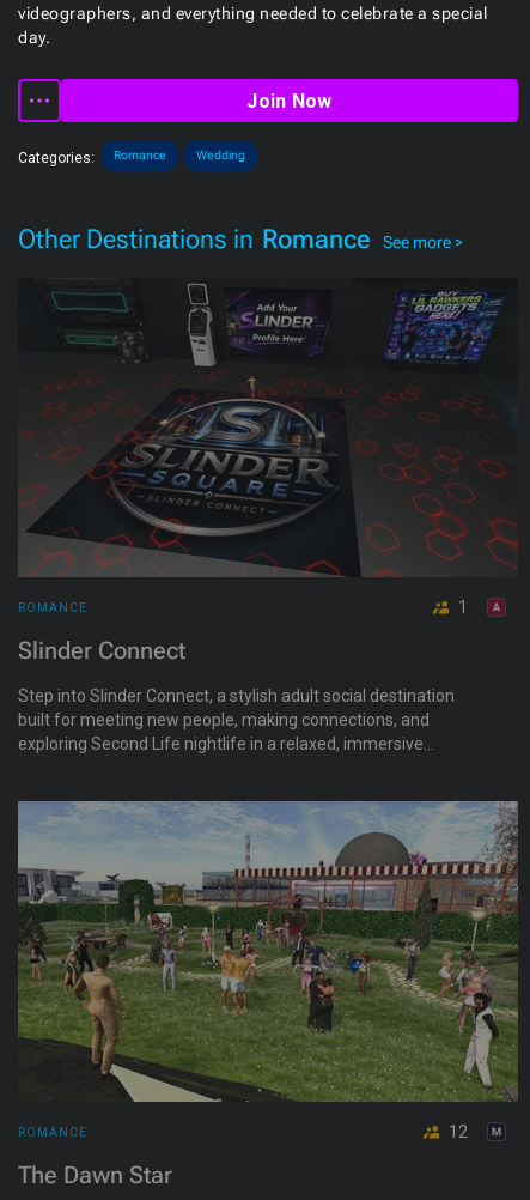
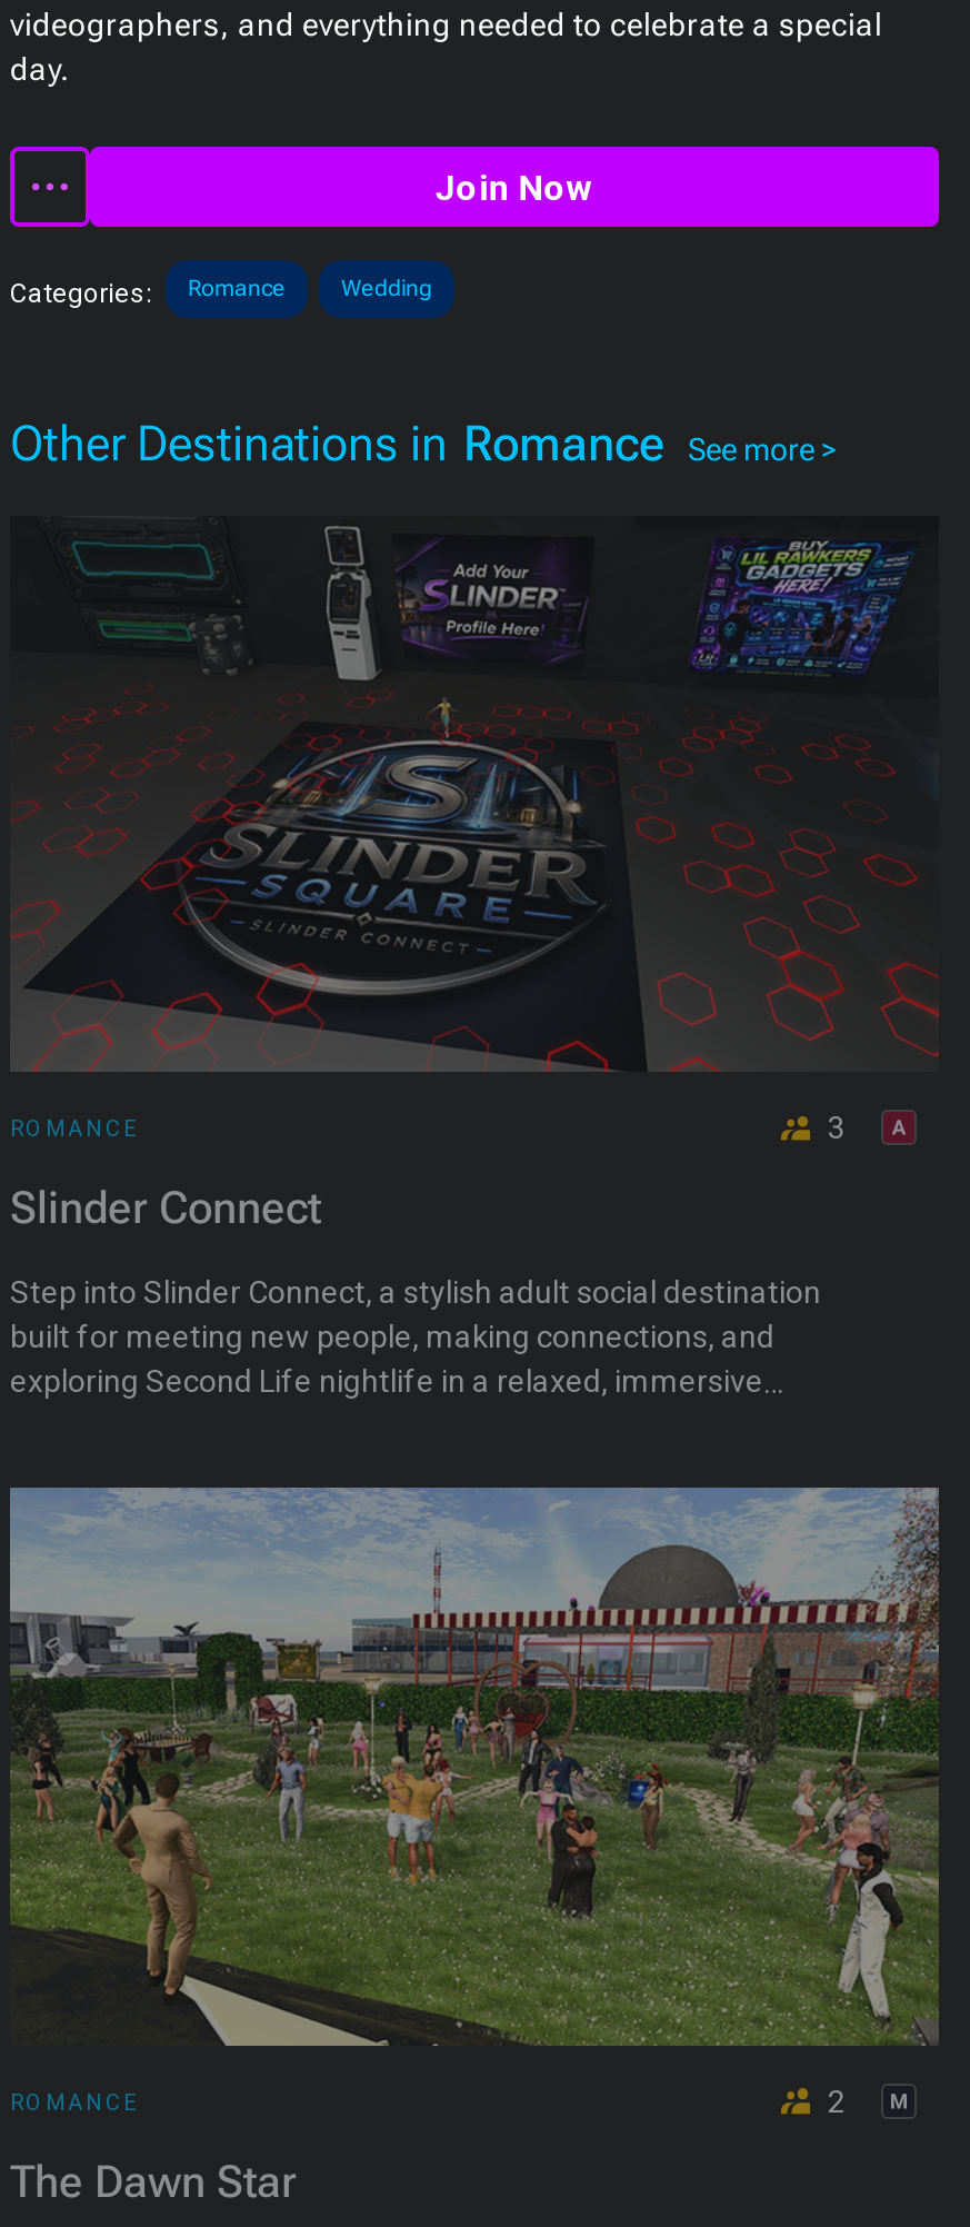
- 1
+ 3

- 12
+ 2
